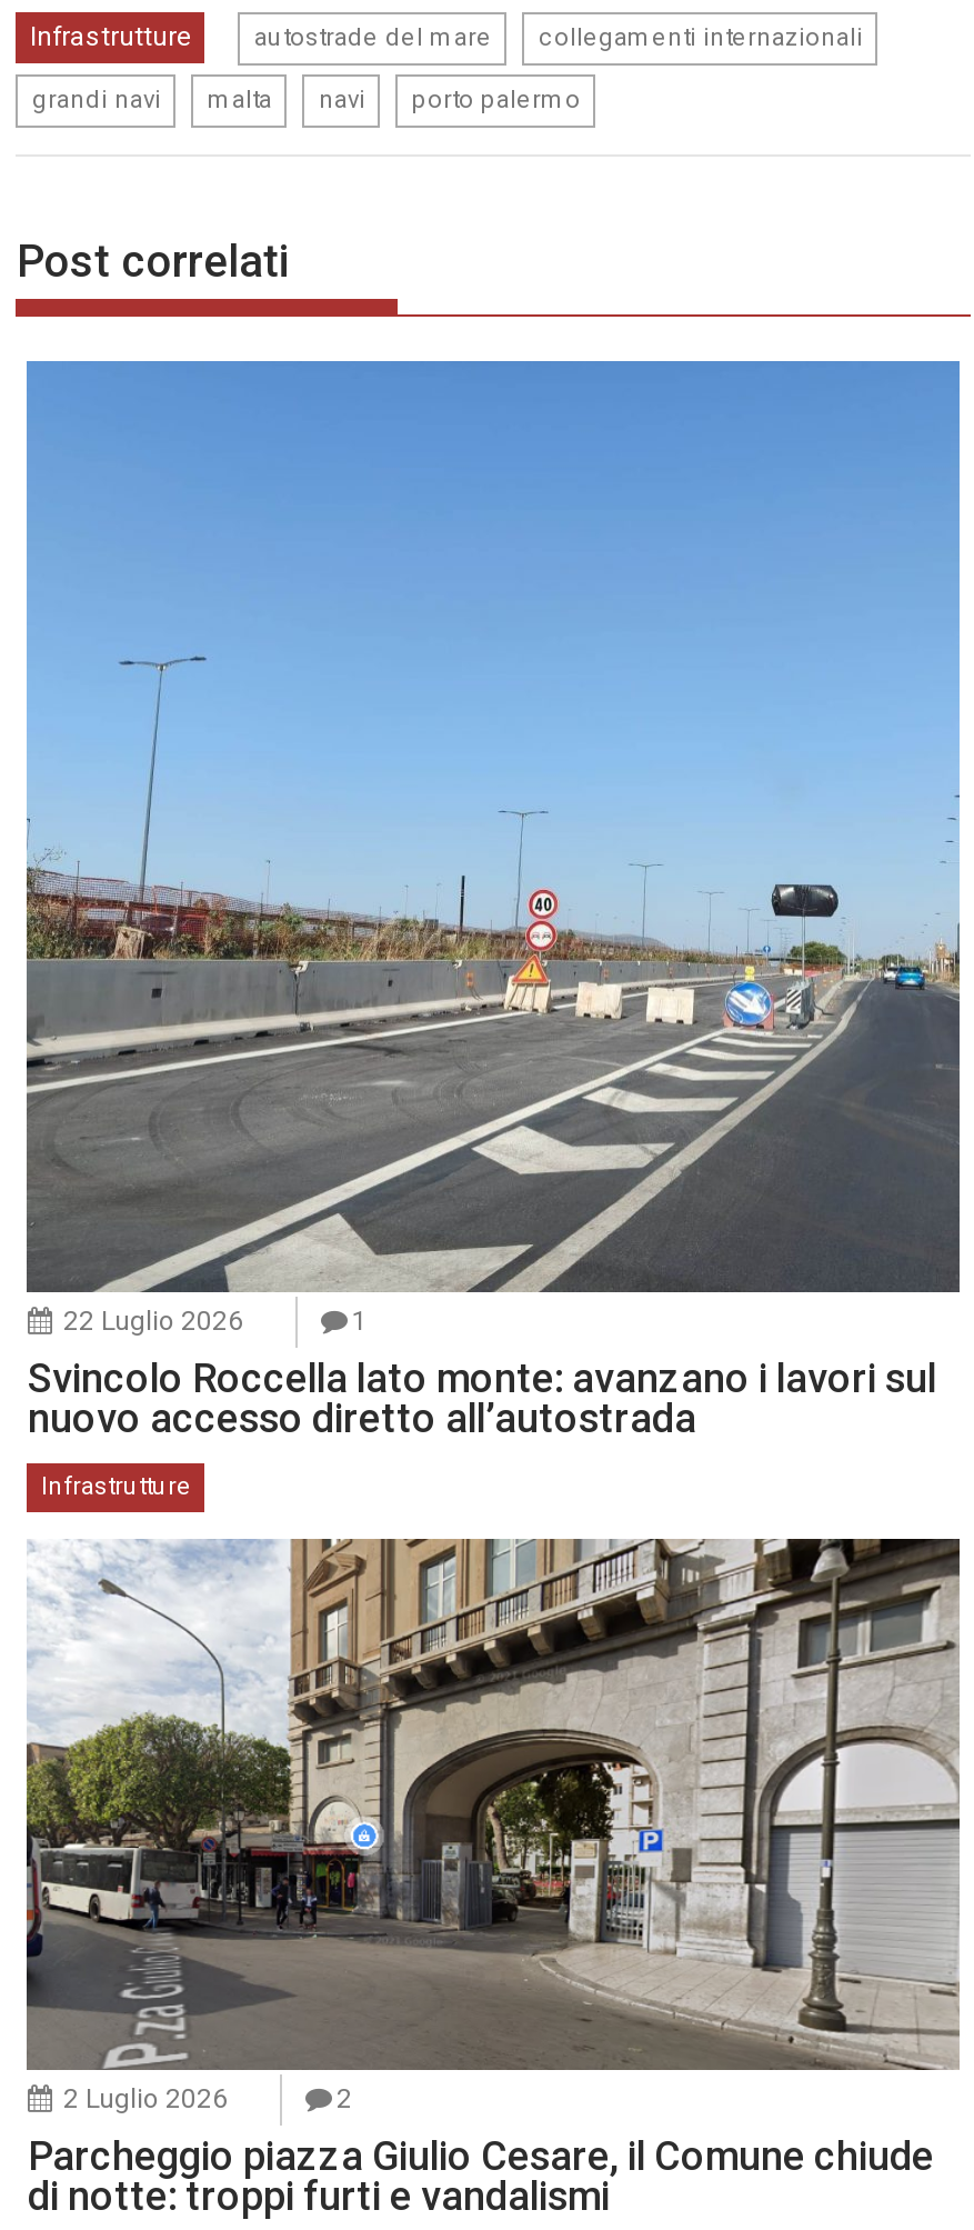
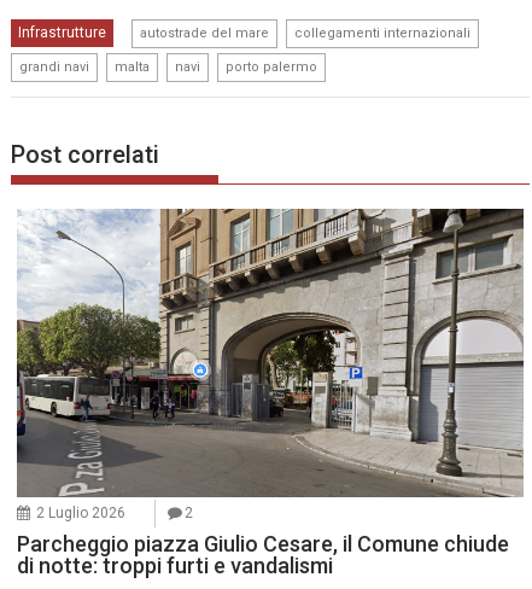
- [image]
- 22 Luglio 2026
- 1
- Svincolo Roccella lato monte: avanzano i lavori sul
- nuovo accesso diretto all’autostrada
- Infrastrutture
